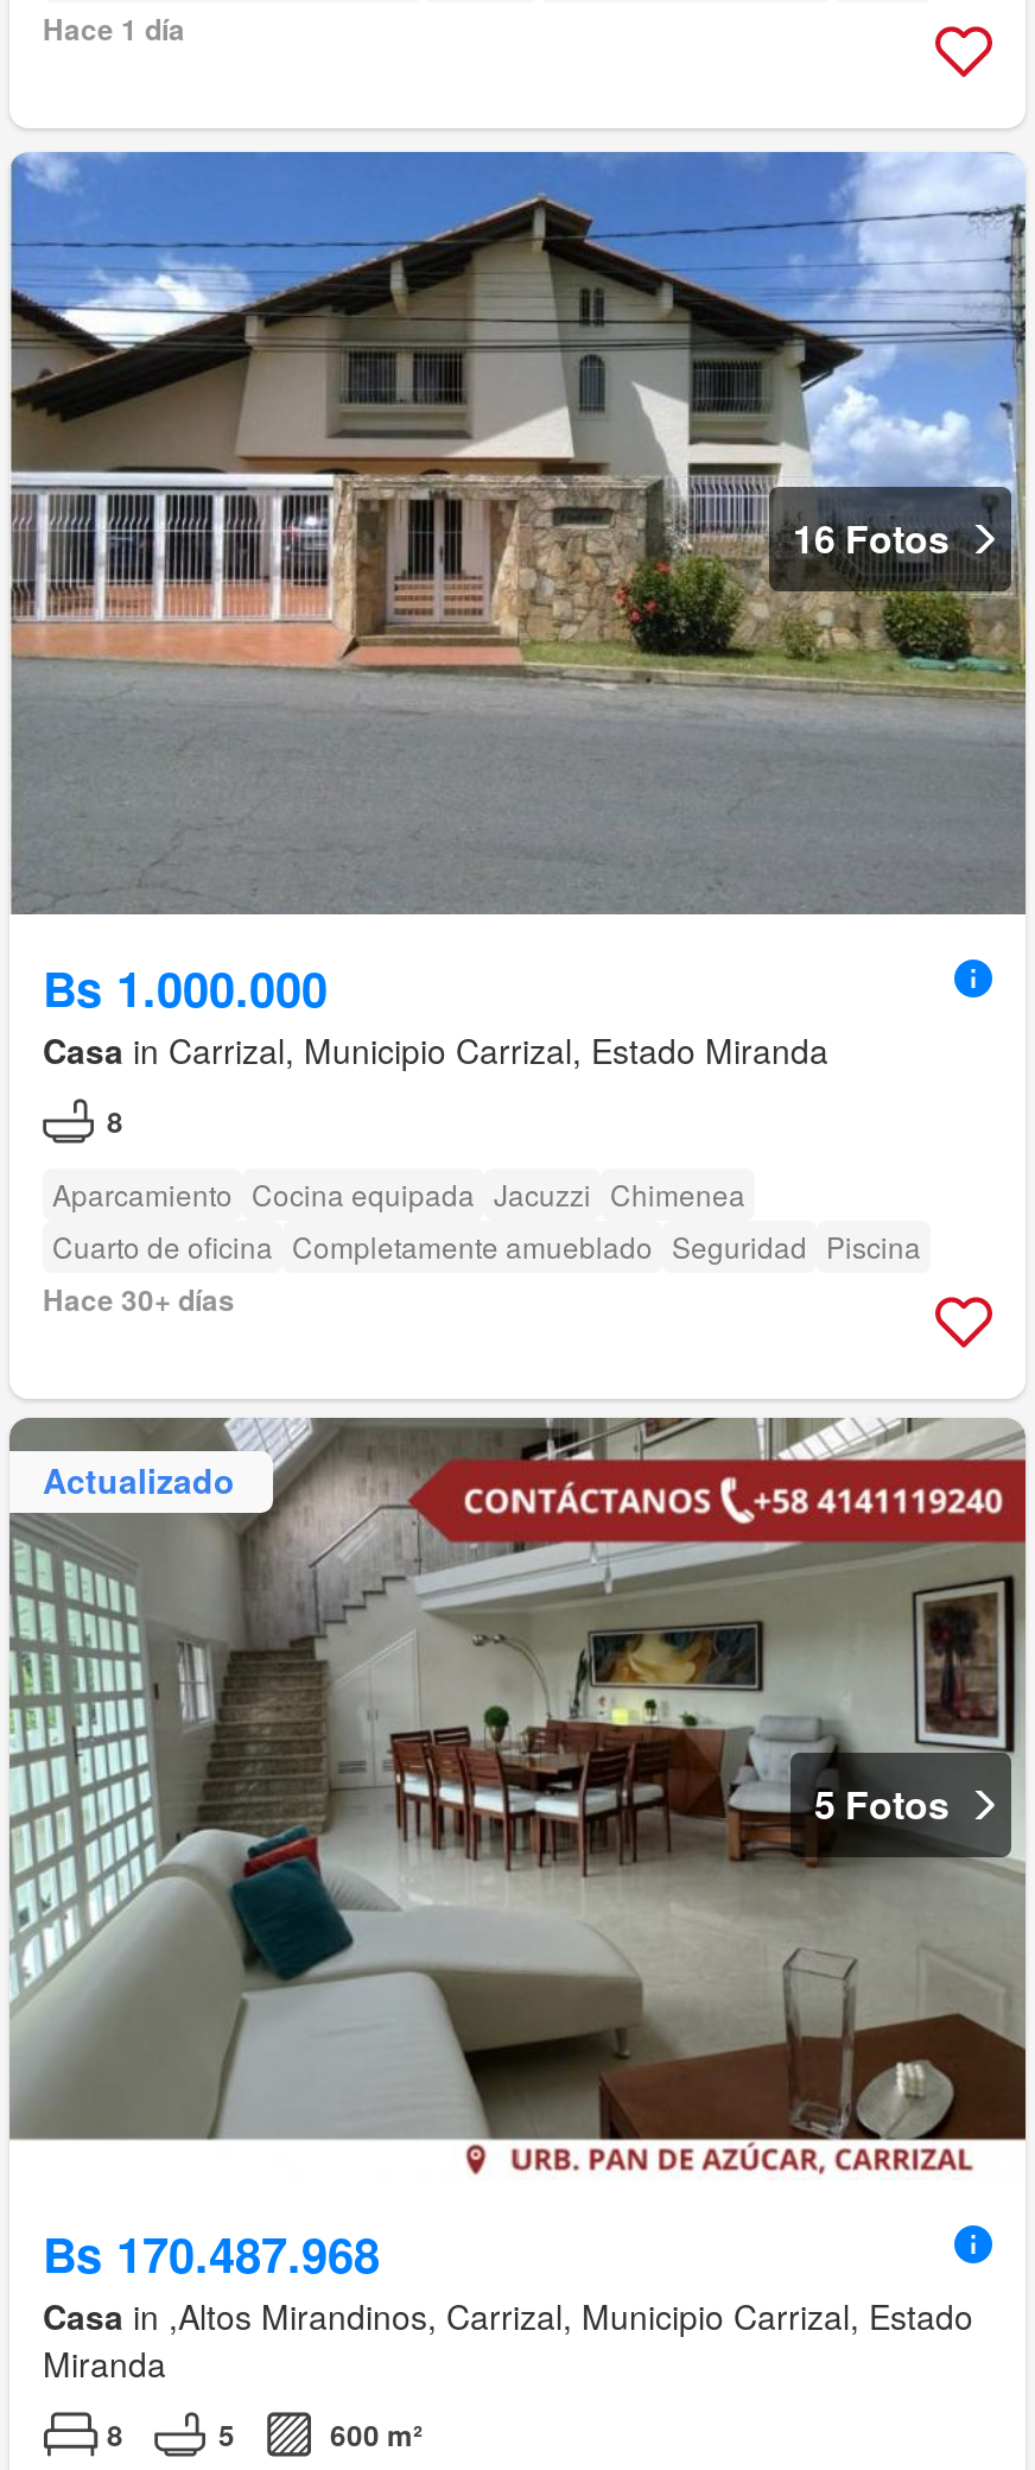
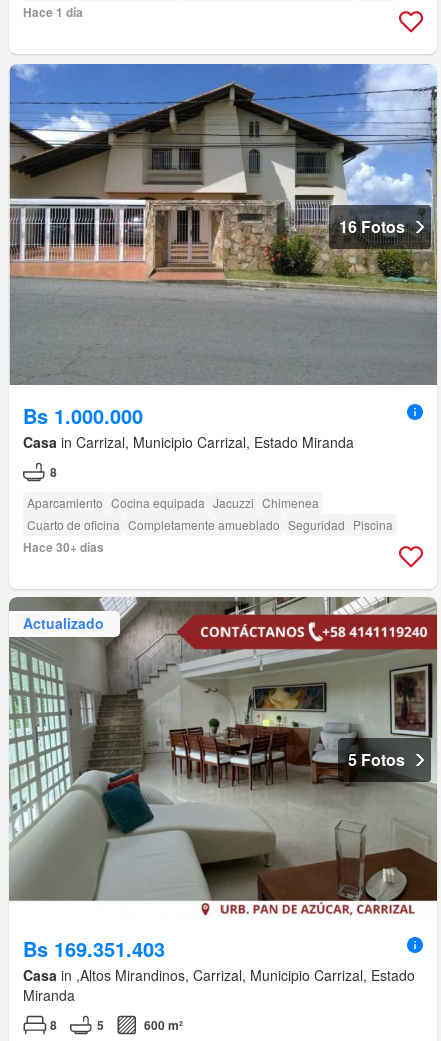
- Bs 170.487.968
+ Bs 169.351.403
